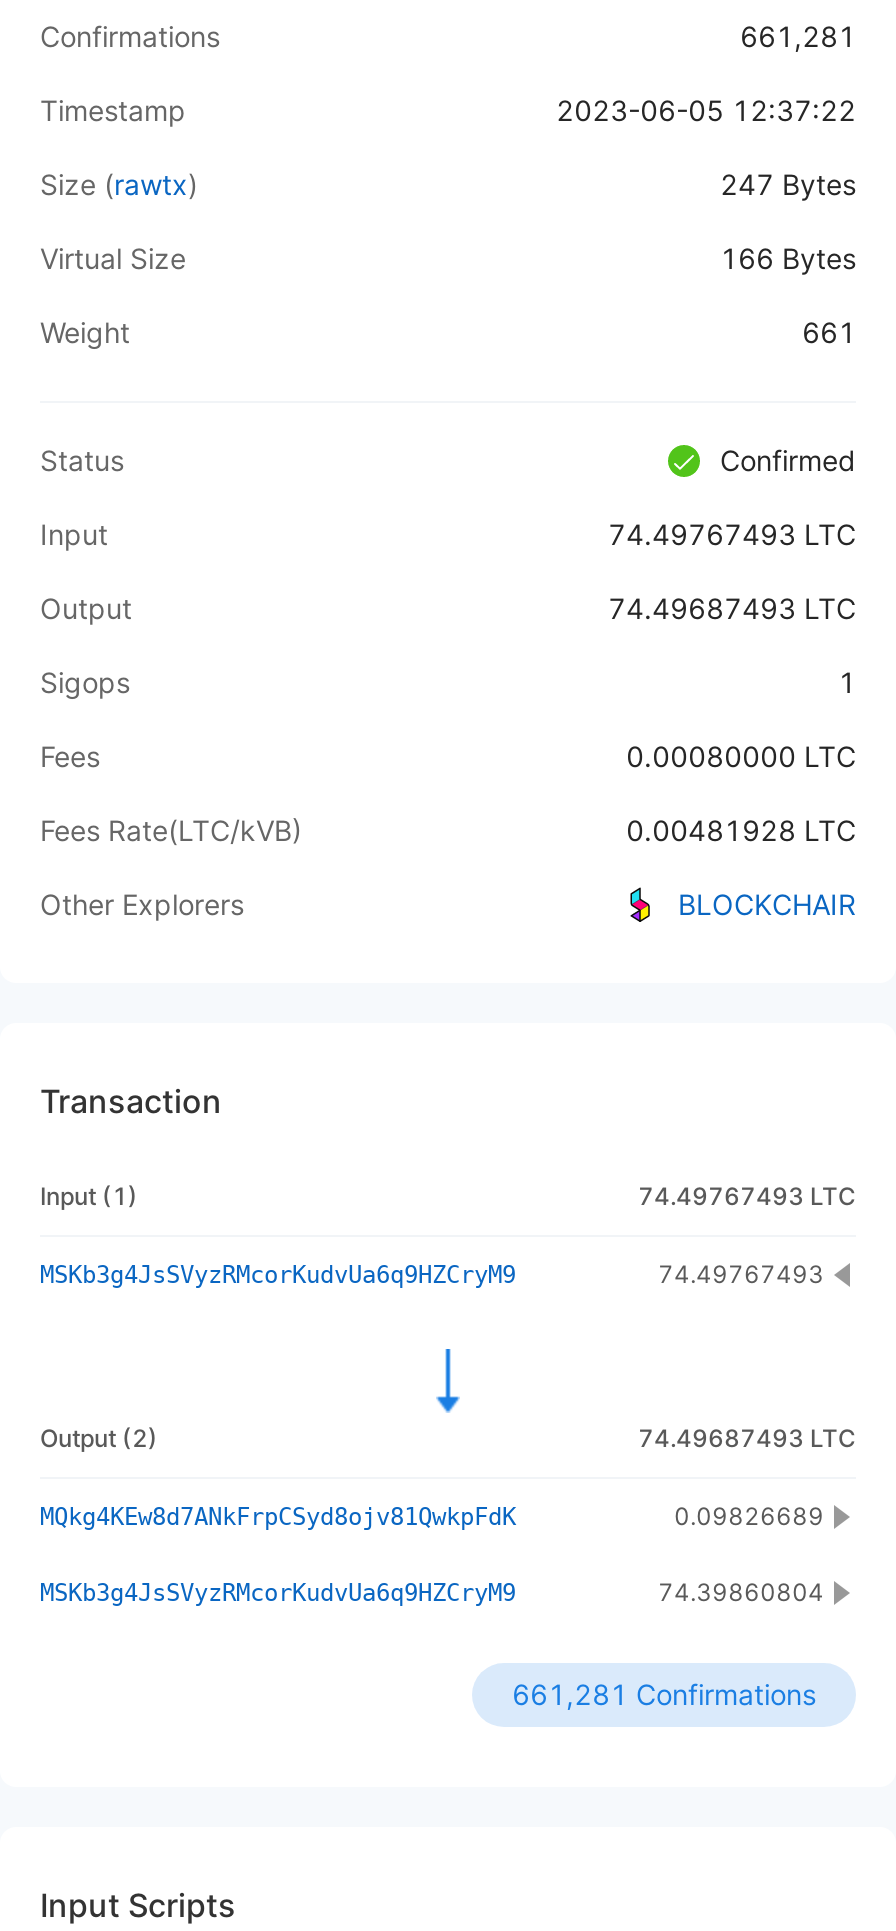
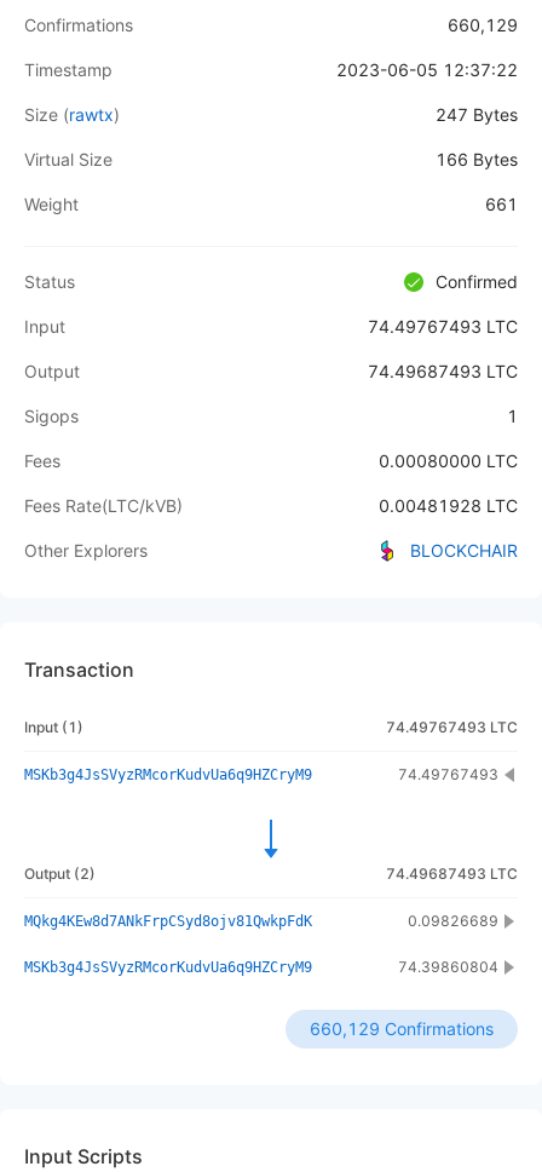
- 661,281
+ 660,129

- 661,281 Confirmations
+ 660,129 Confirmations
